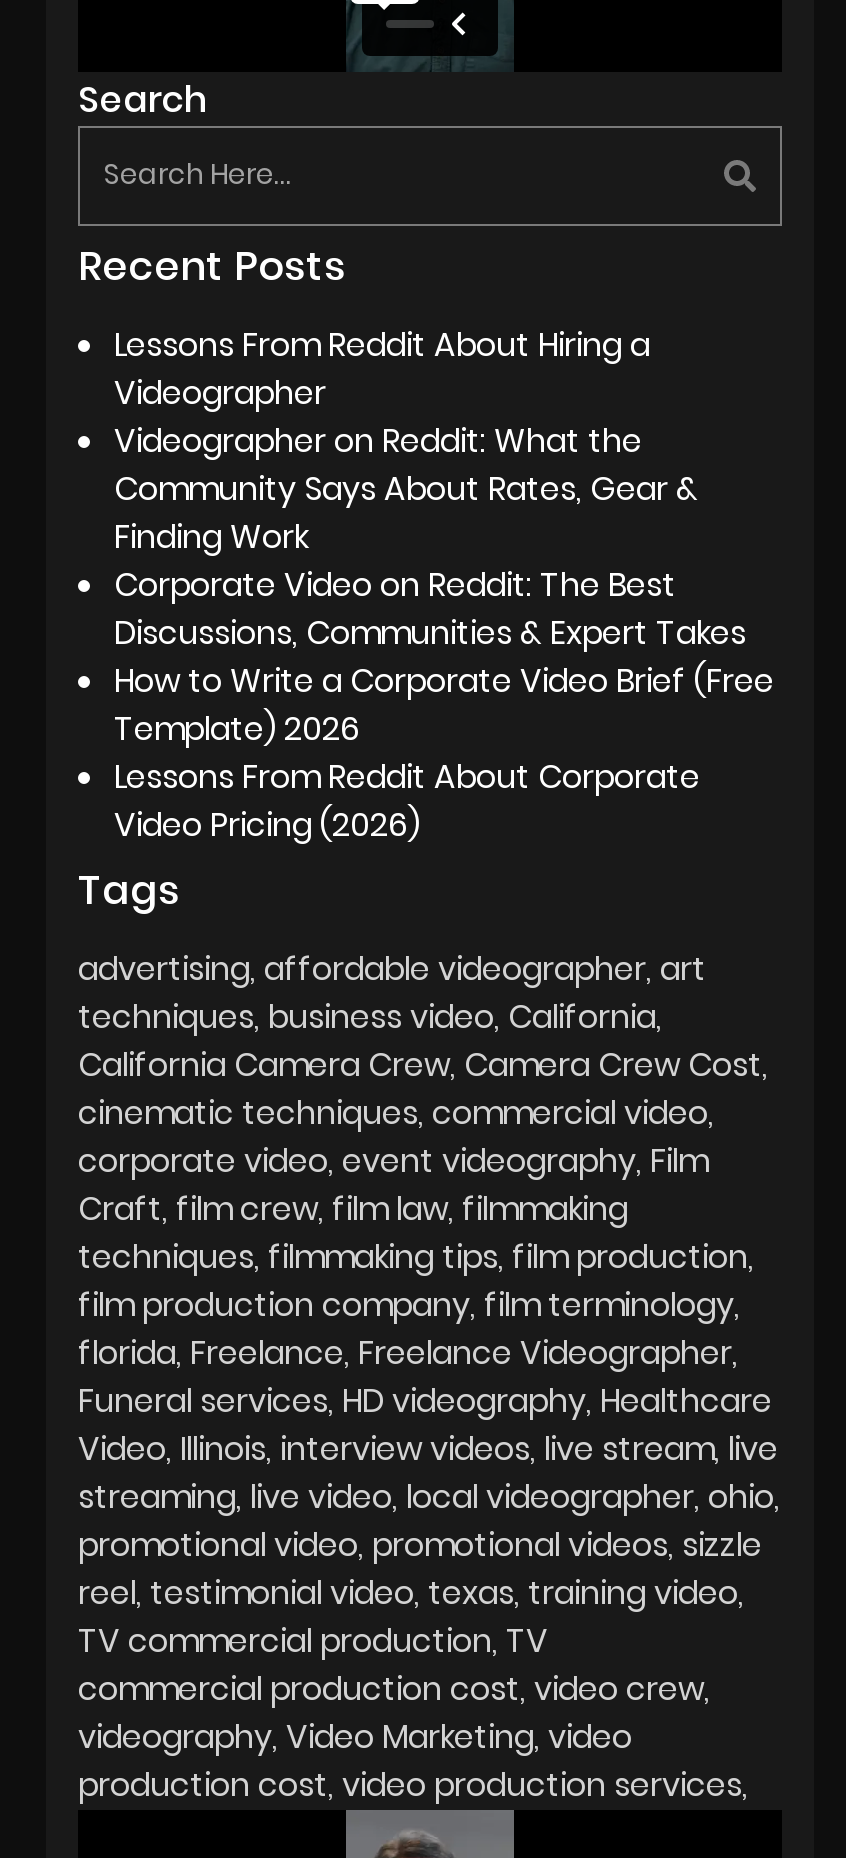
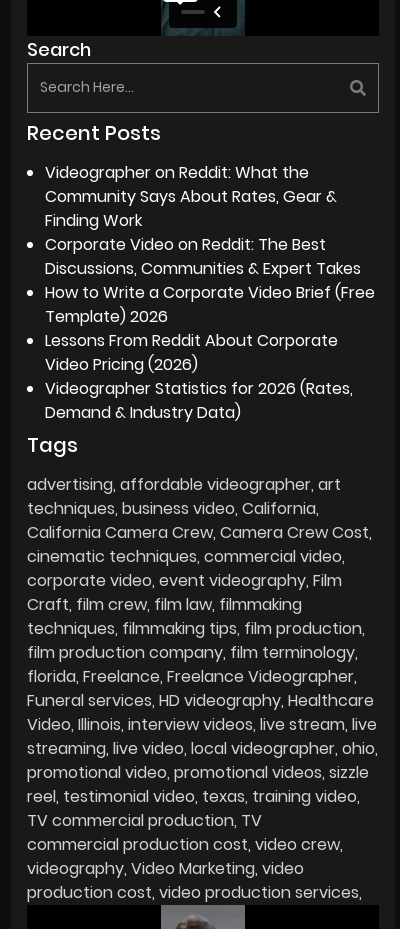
- Lessons From Reddit About Hiring a
- Videographer

moved up: Videographer on Reddit: What the | Community Says About Rates, Gear & | Finding Work | ... | Lessons From Reddit About Corporate | Video Pricing (2026)

+ Videographer Statistics for 2026 (Rates,
+ Demand & Industry Data)
